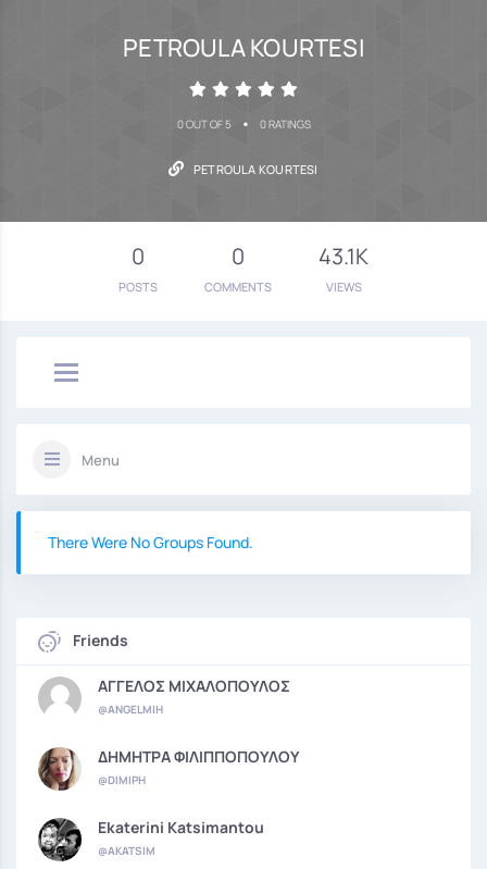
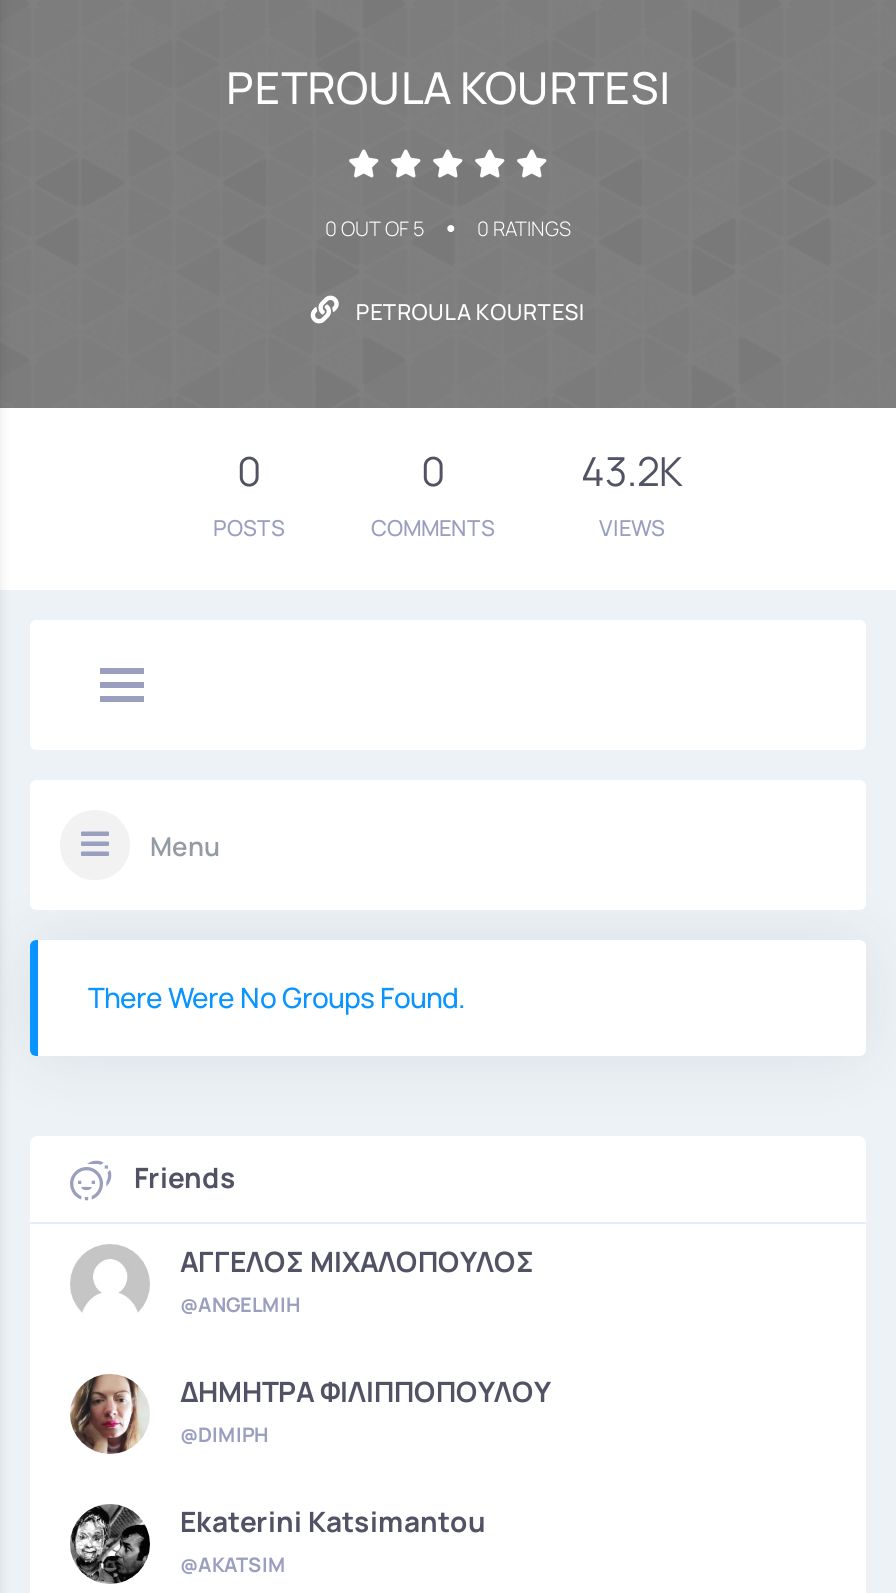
- 43.1K
+ 43.2K
